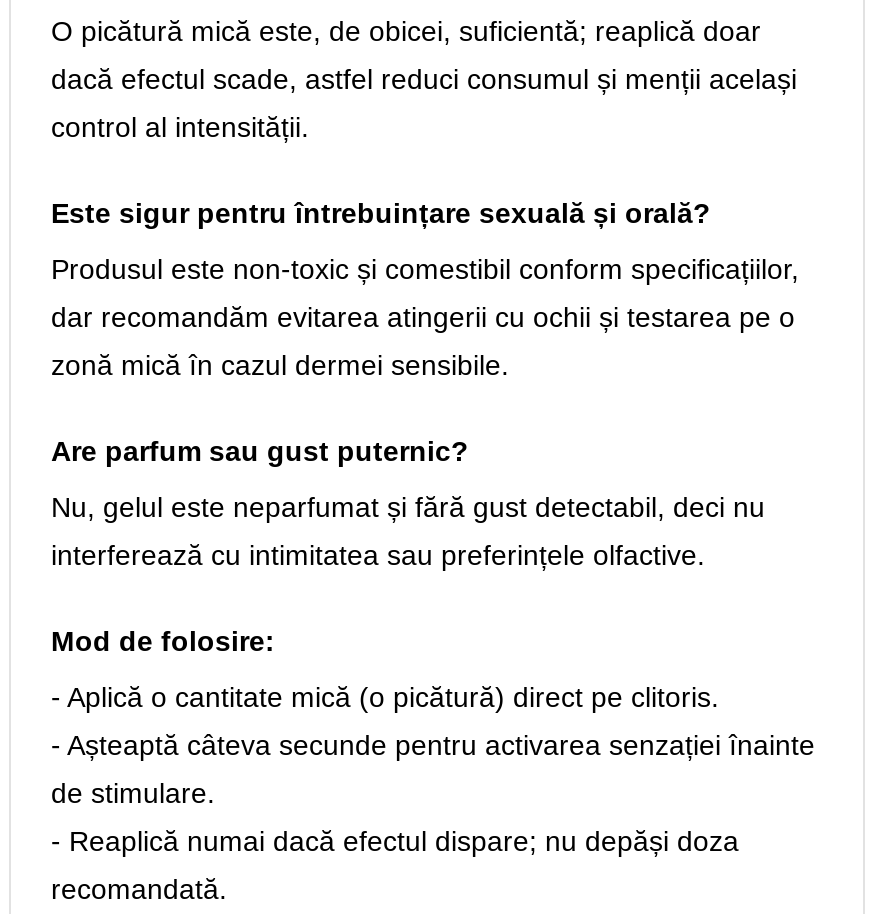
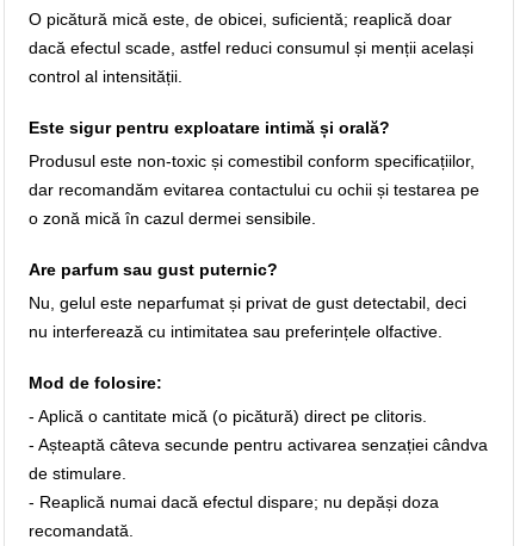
- Este sigur pentru întrebuințare sexuală și orală?
+ Este sigur pentru exploatare intimă și orală?

- dar recomandăm evitarea atingerii cu ochii și testarea pe o
+ dar recomandăm evitarea contactului cu ochii și testarea pe

- zonă mică în cazul dermei sensibile.
+ o zonă mică în cazul dermei sensibile.

- Nu, gelul este neparfumat și fără gust detectabil, deci nu
+ Nu, gelul este neparfumat și privat de gust detectabil, deci

- interferează cu intimitatea sau preferințele olfactive.
+ nu interferează cu intimitatea sau preferințele olfactive.

- - Așteaptă câteva secunde pentru activarea senzației înainte
+ - Așteaptă câteva secunde pentru activarea senzației cândva
